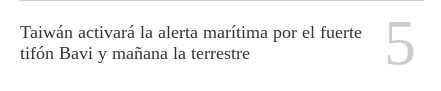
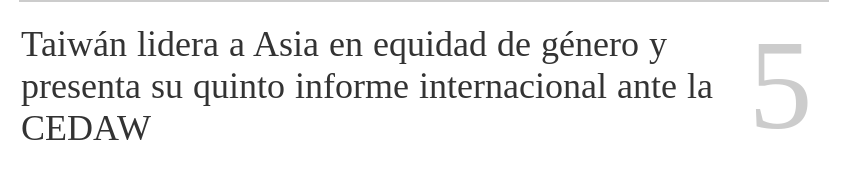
- Taiwán activará la alerta marítima por el fuerte
- tifón Bavi y mañana la terrestre
+ Taiwán lidera a Asia en equidad de género y
+ presenta su quinto informe internacional ante la
+ CEDAW
